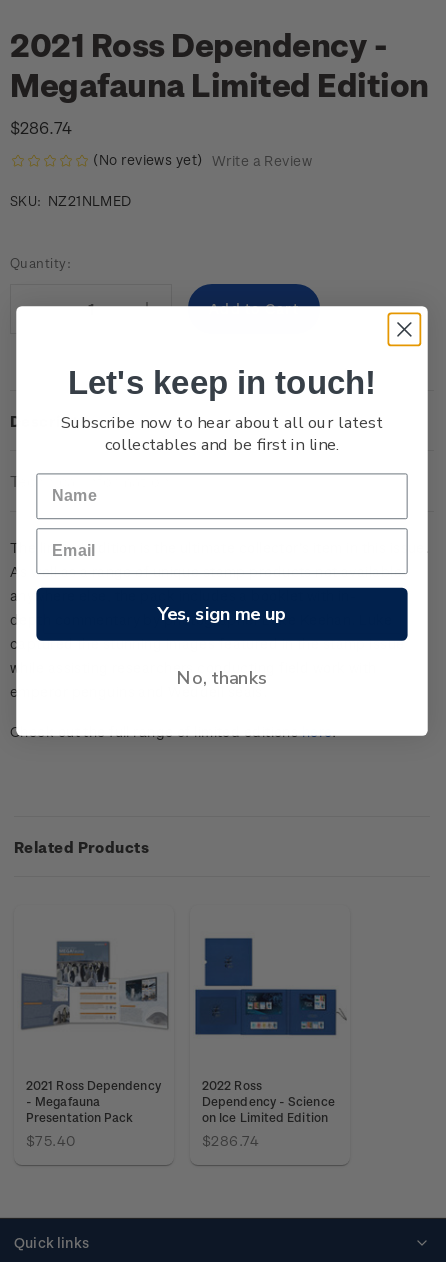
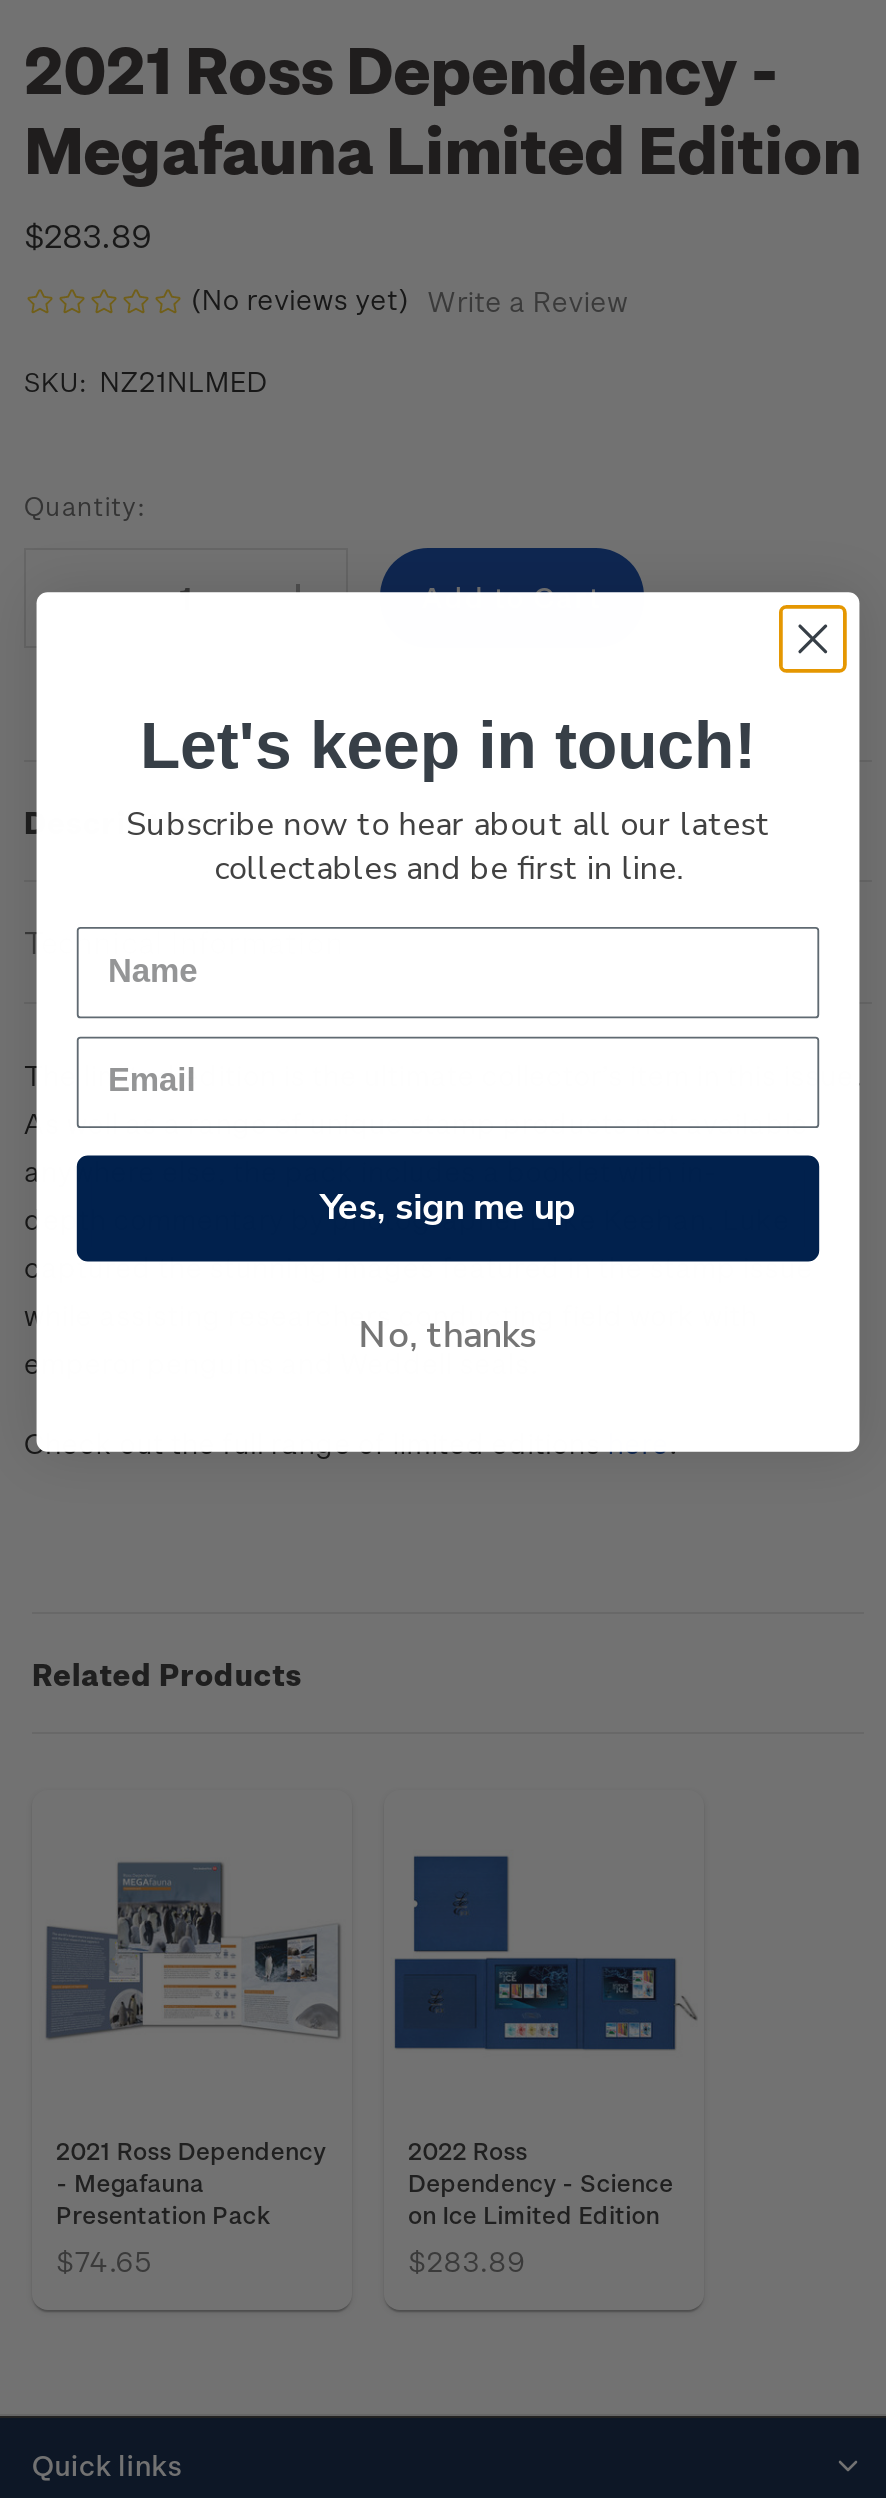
- $286.74
+ $283.89

- $75.40
+ $74.65

- $286.74
+ $283.89
